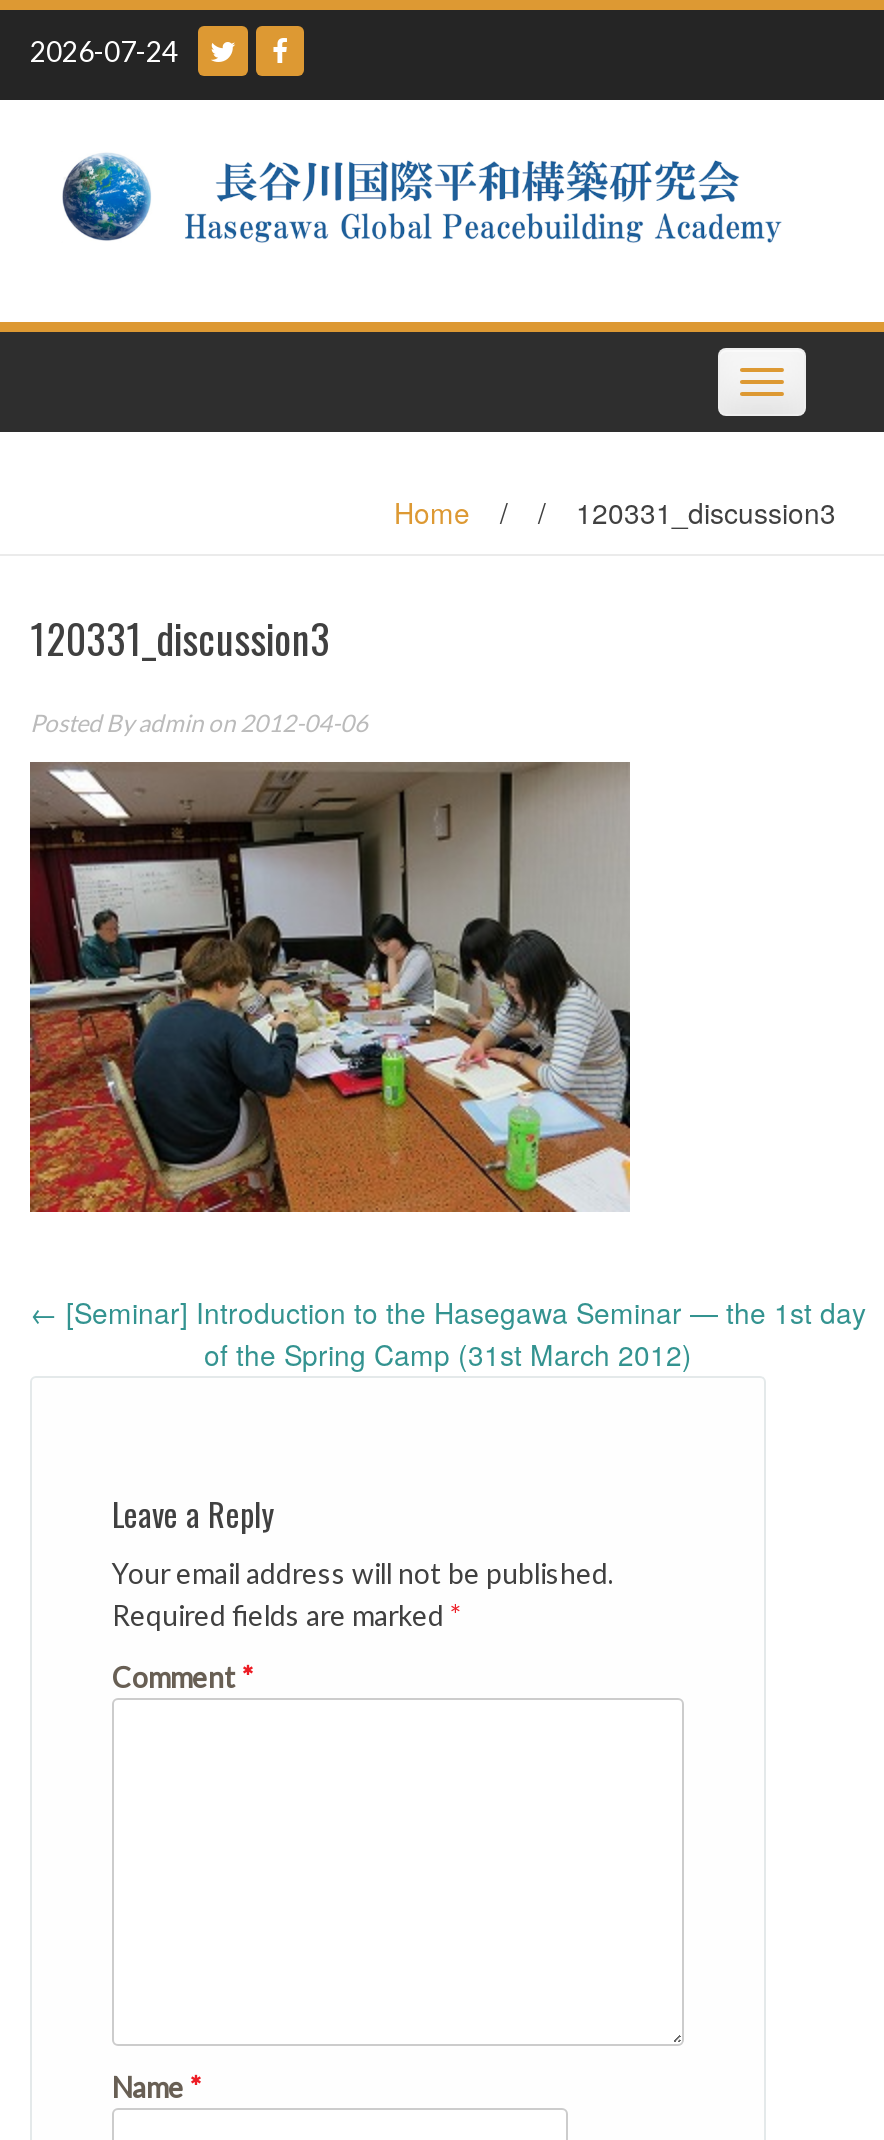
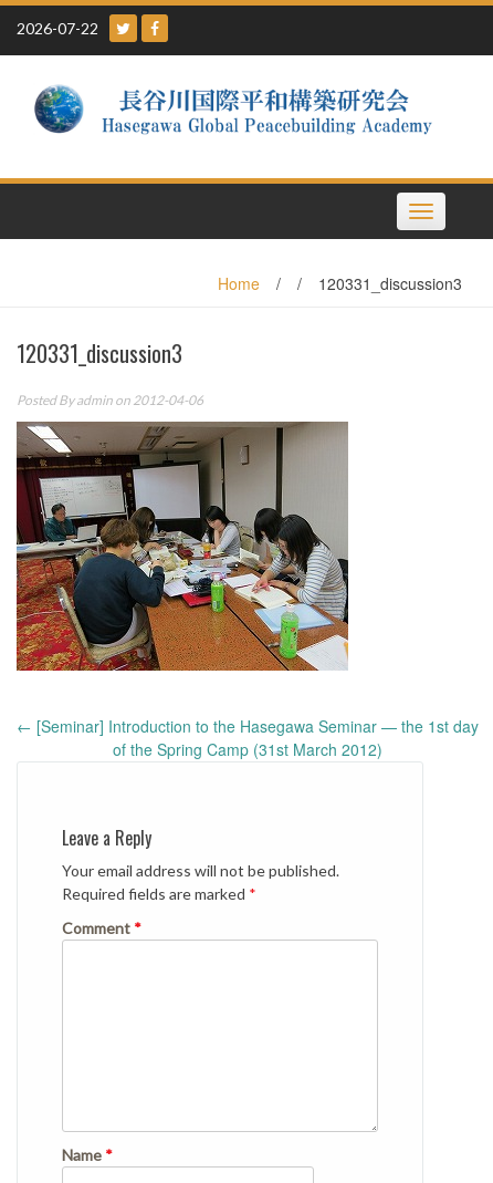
- 2026-07-24
+ 2026-07-22
